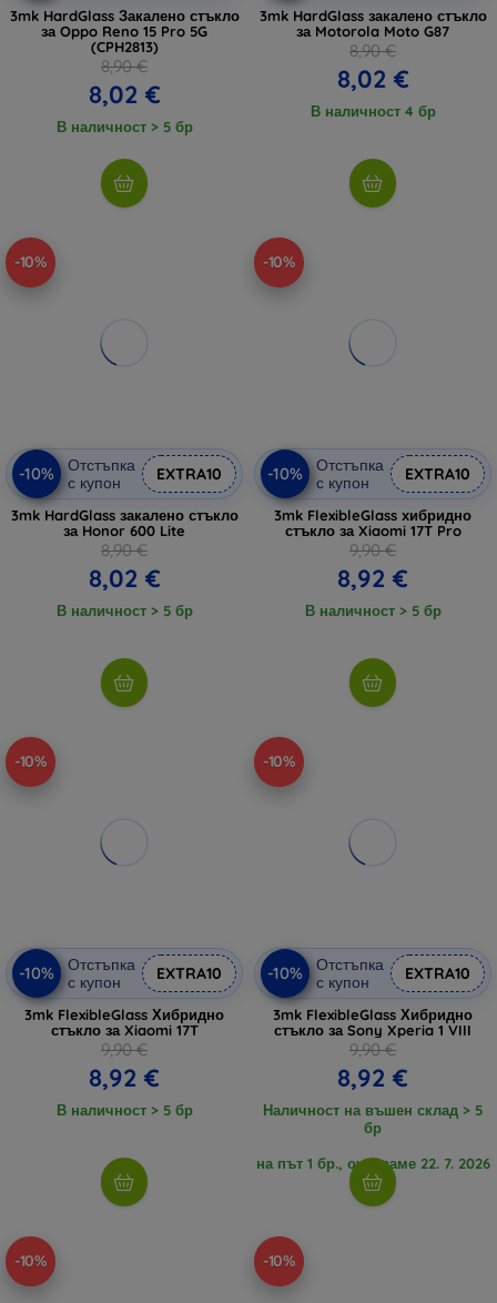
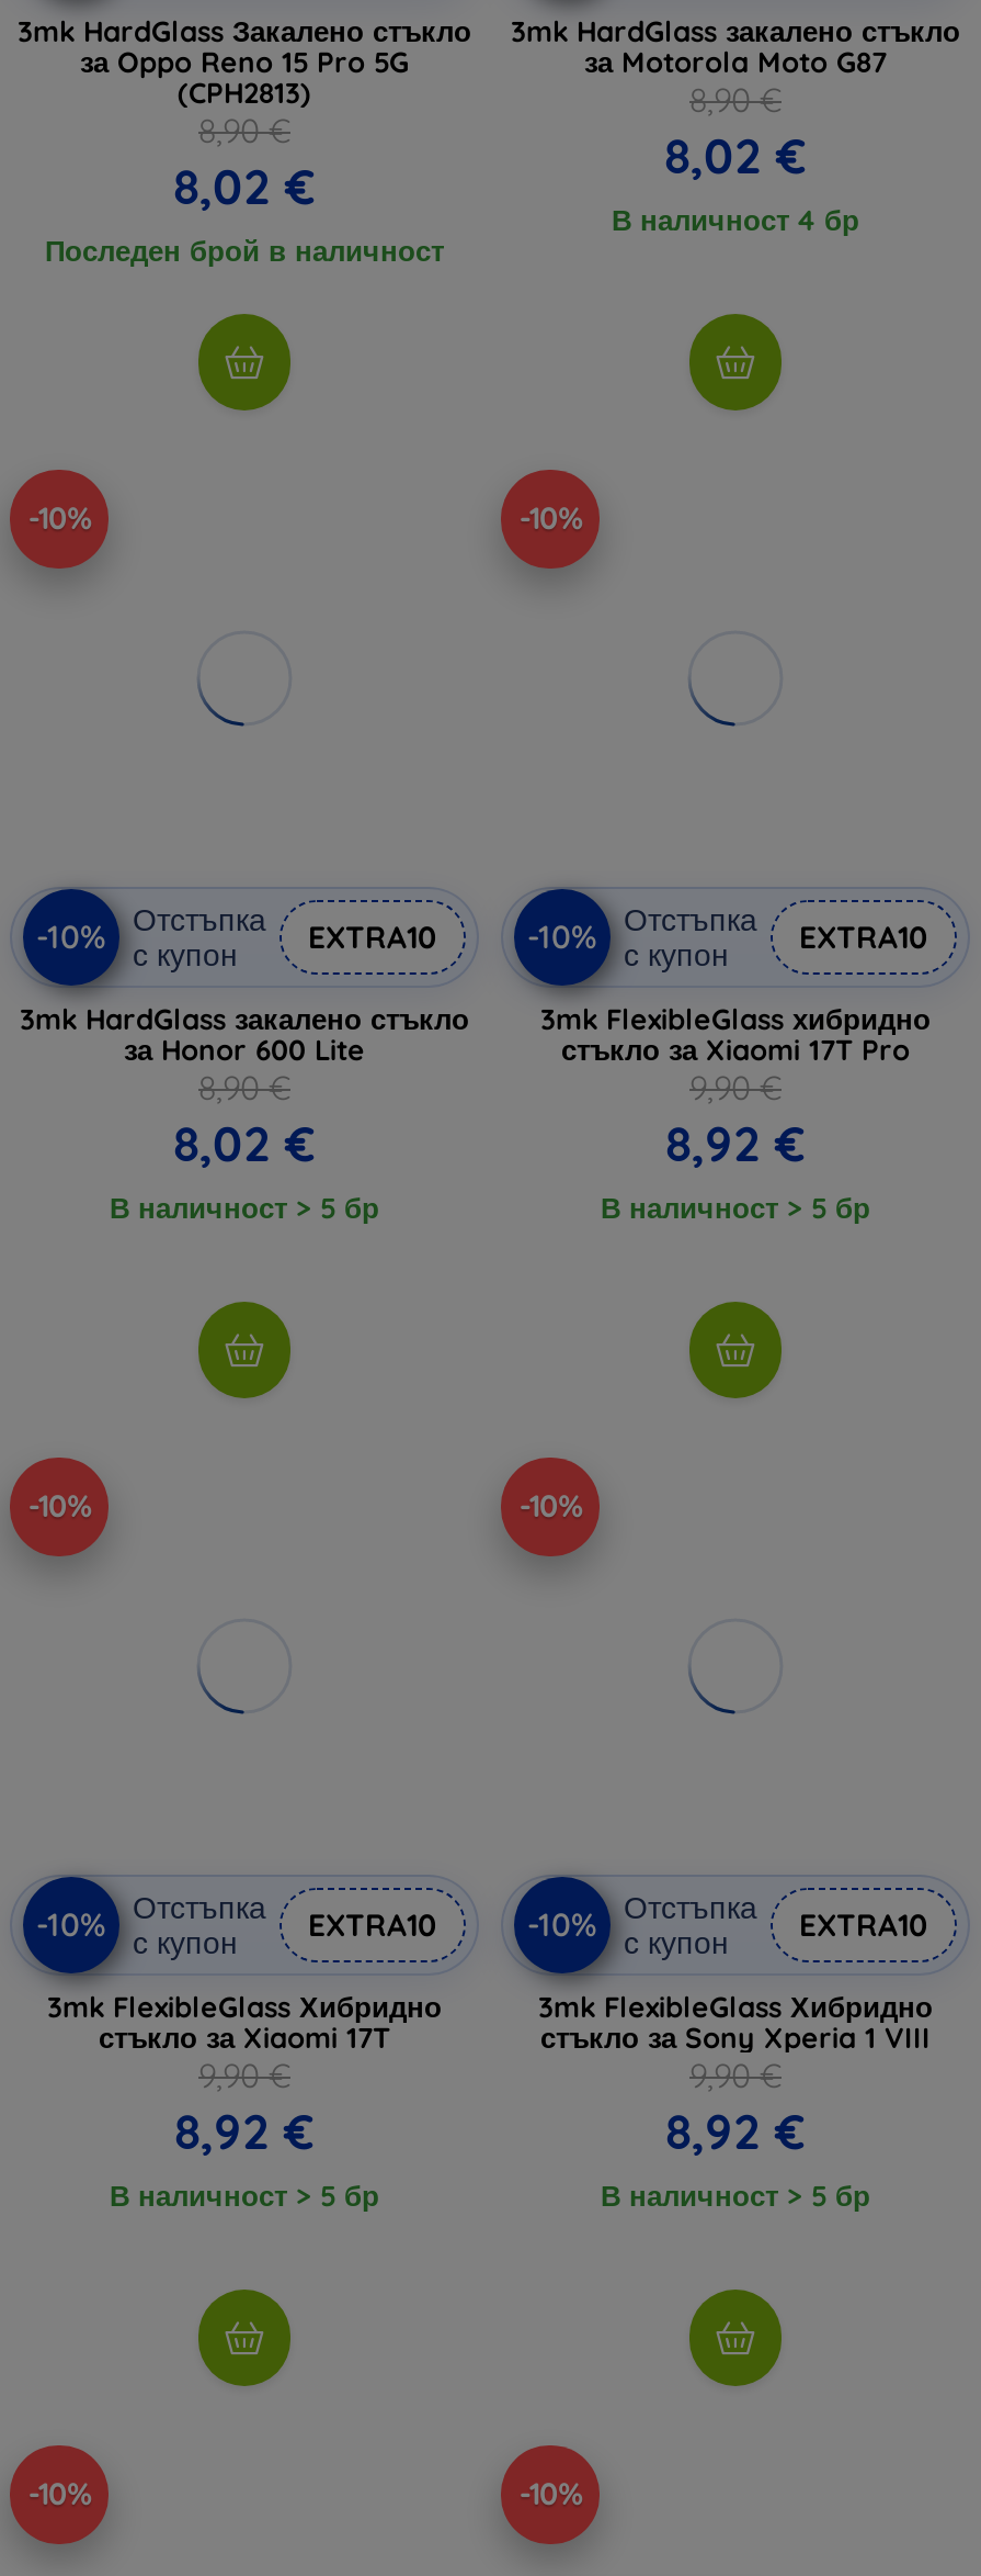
- В наличност > 5 бр
+ Последен брой в наличност

- Наличност на въшен склад > 5
- бр
- на път 1 бр., очакваме 22. 7. 2026
+ В наличност > 5 бр
